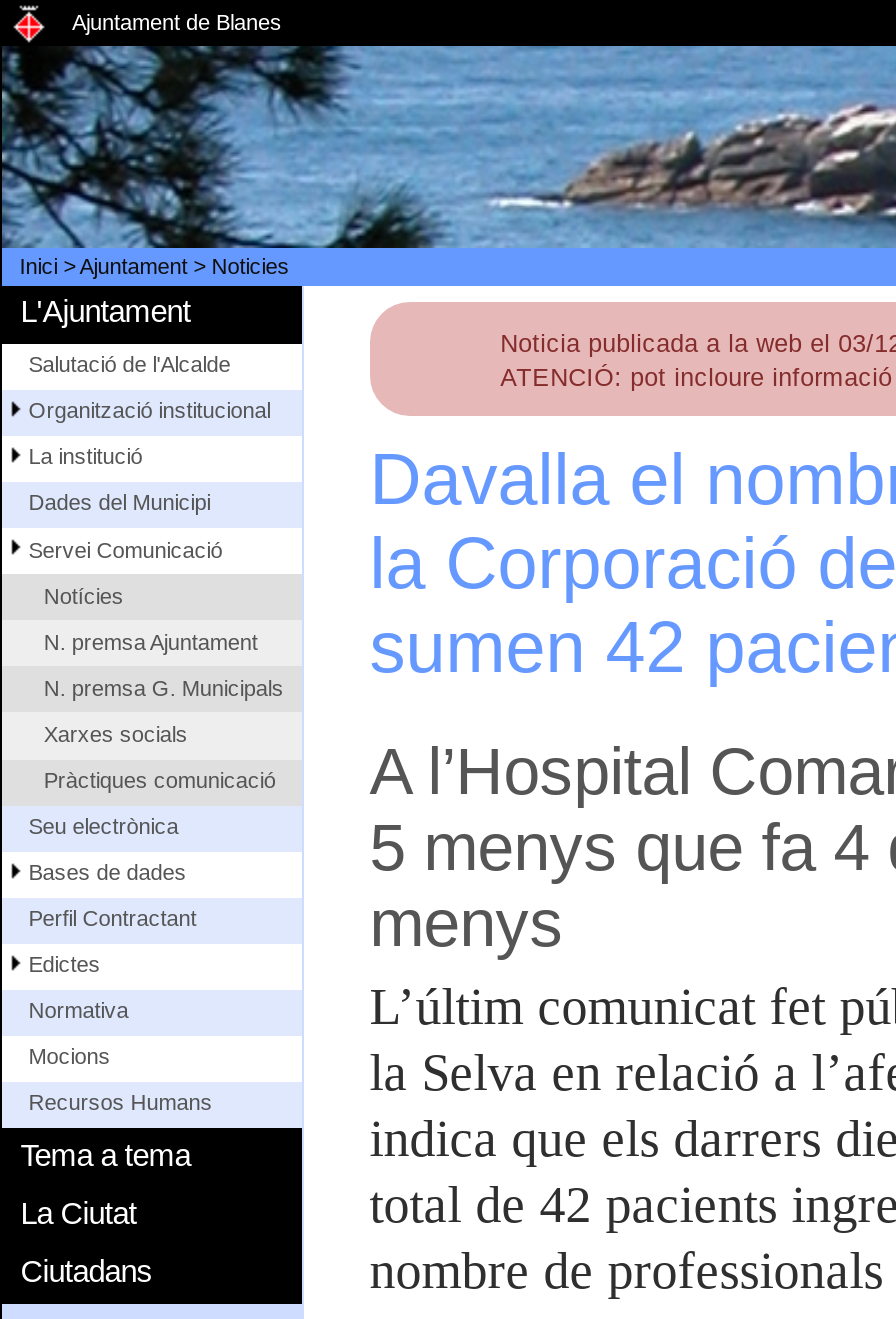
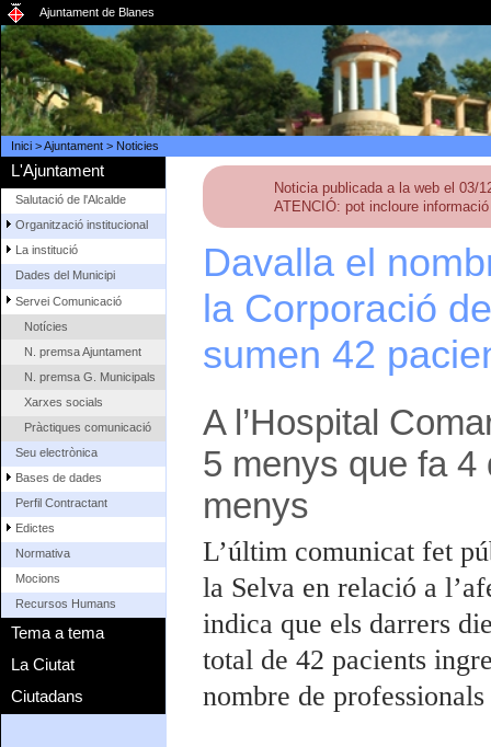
- [image]
+ [image]
